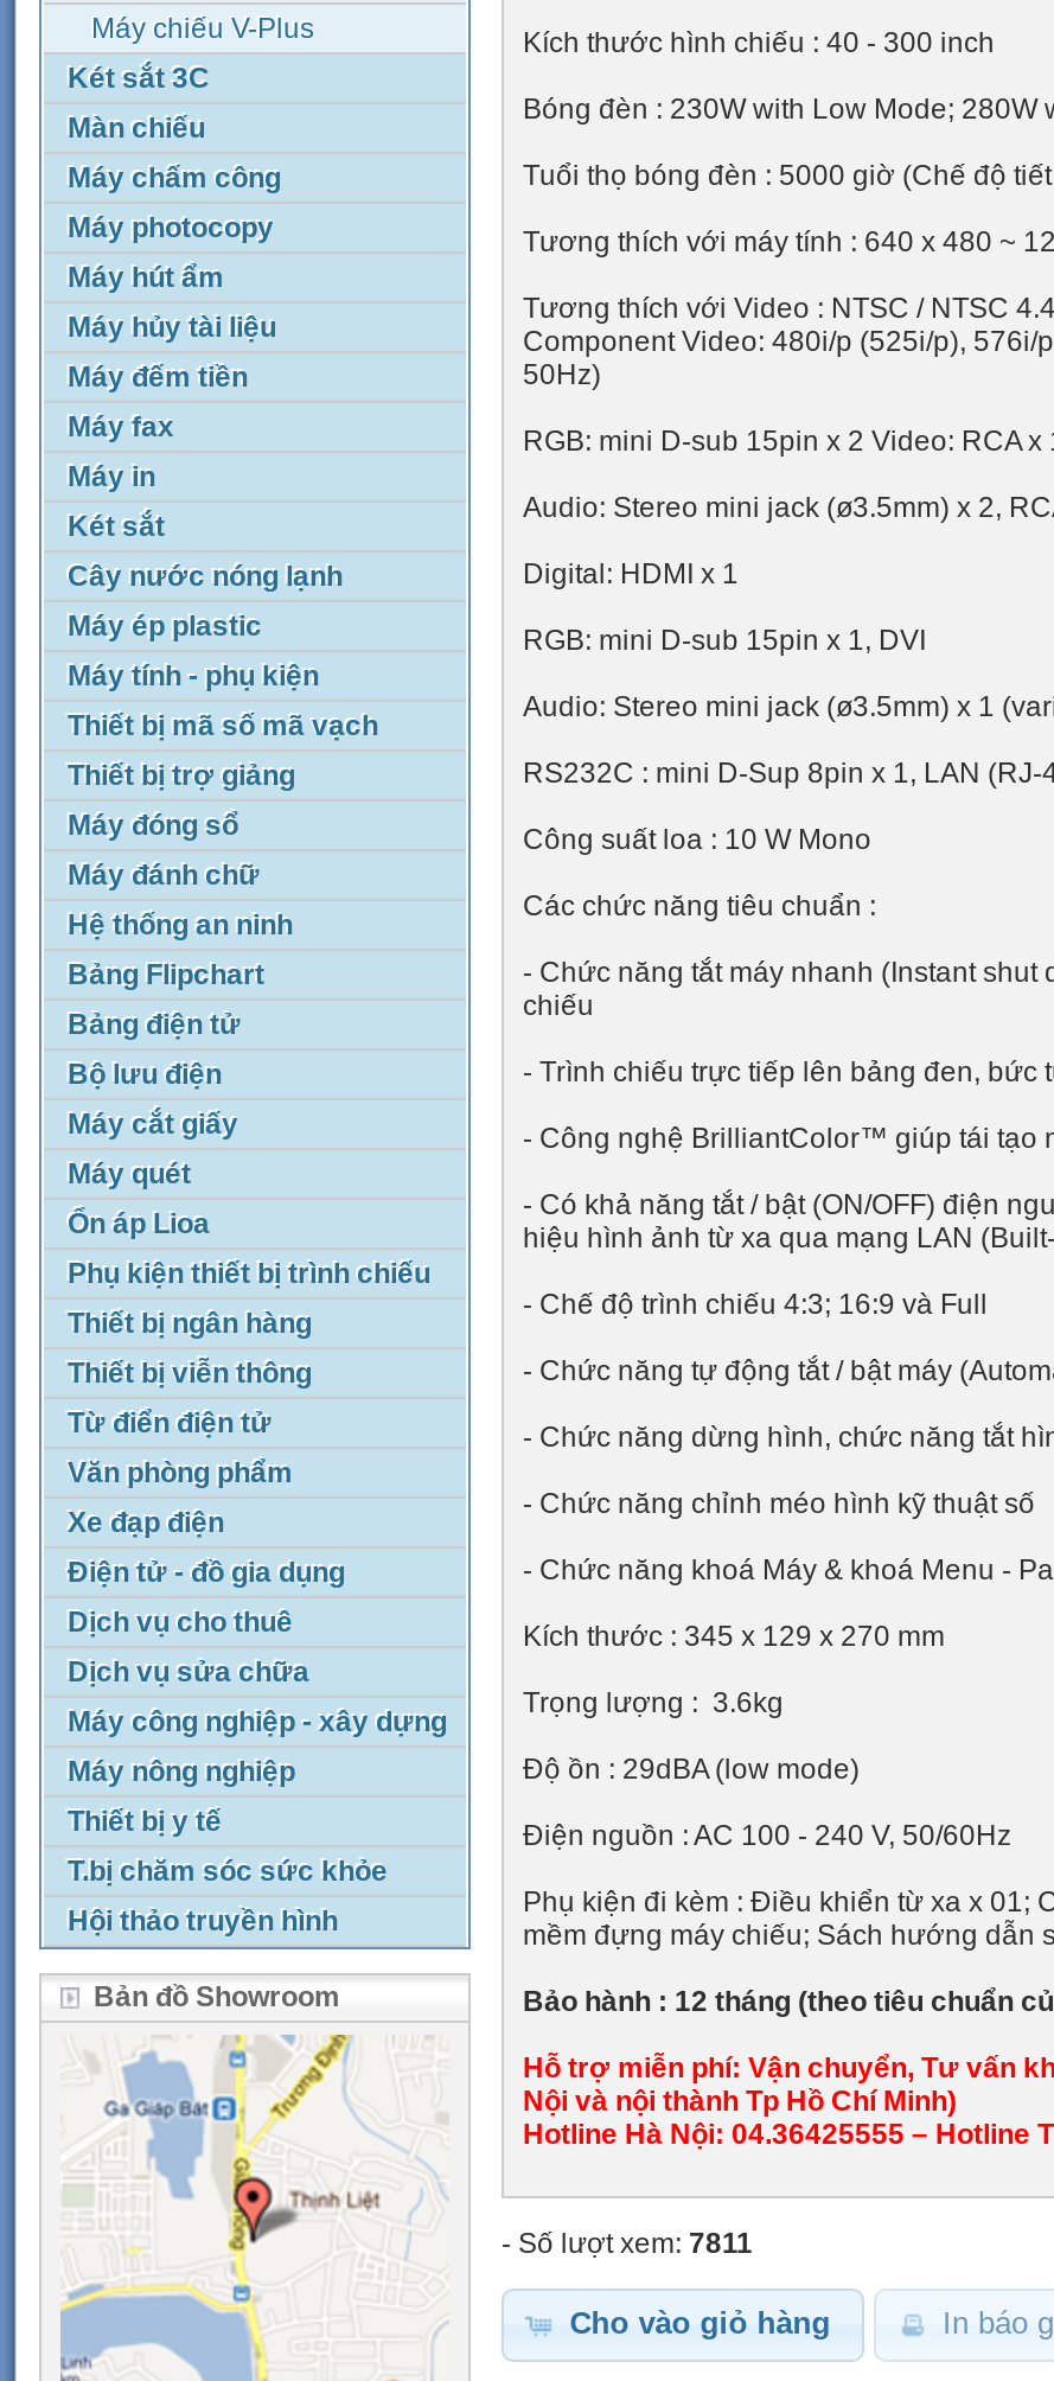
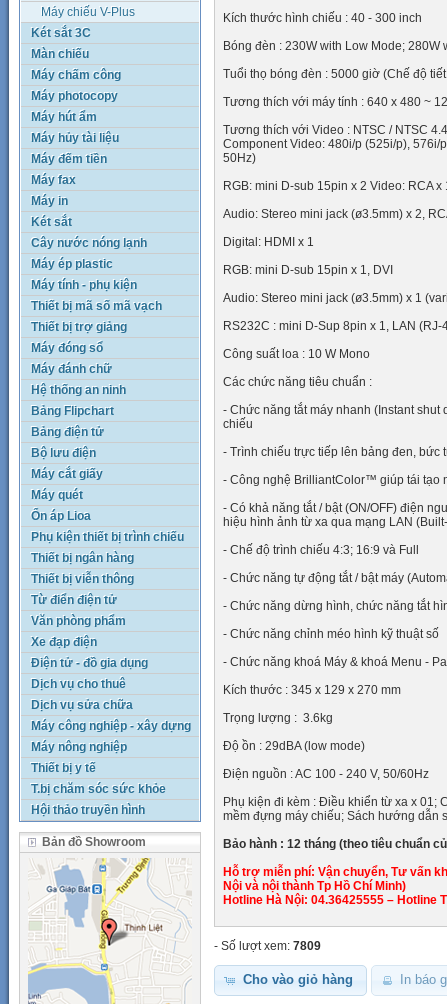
- - Số lượt xem: 7811
+ - Số lượt xem: 7809
